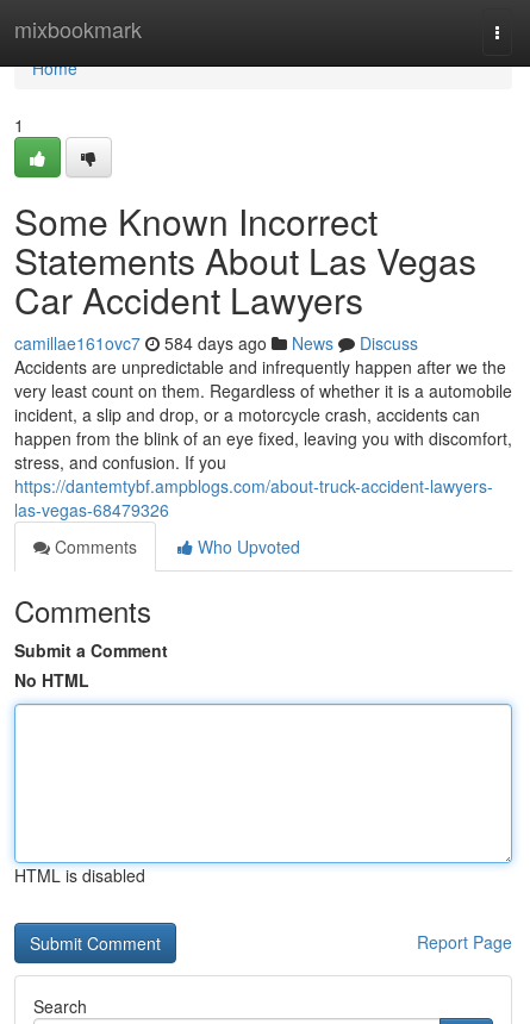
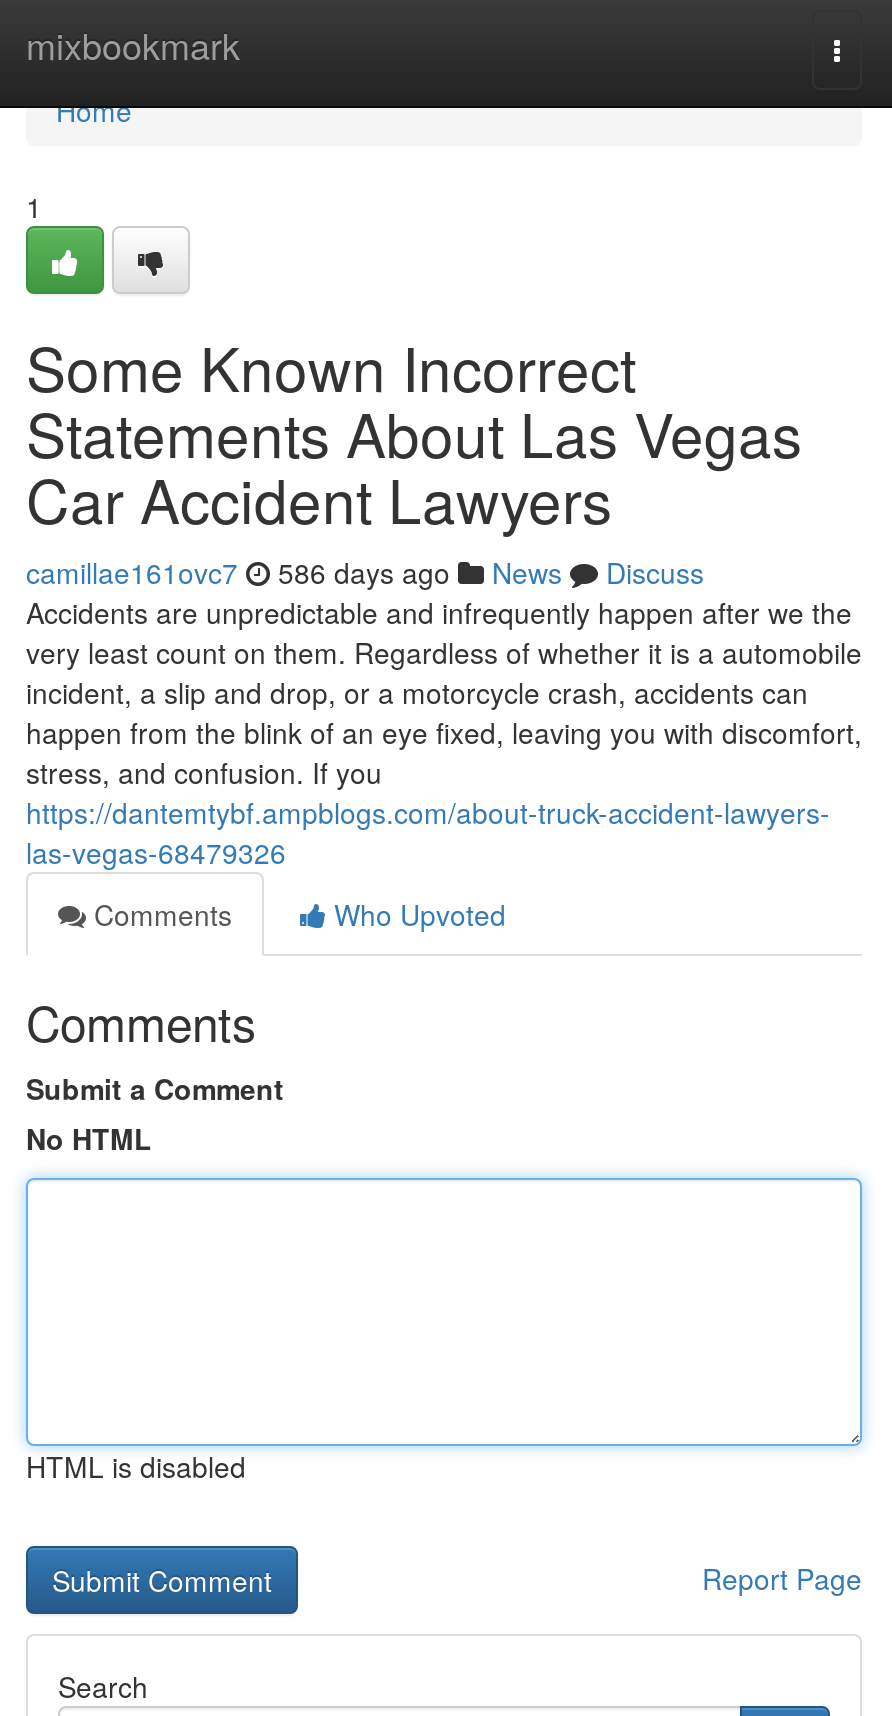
- camillae161ovc7 584 days ago News Discuss
+ camillae161ovc7 586 days ago News Discuss
